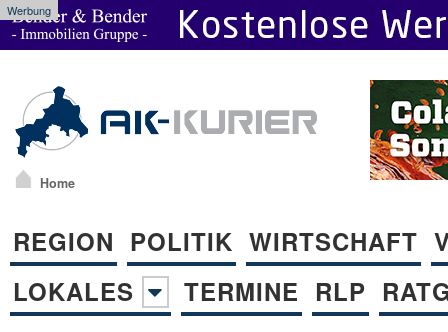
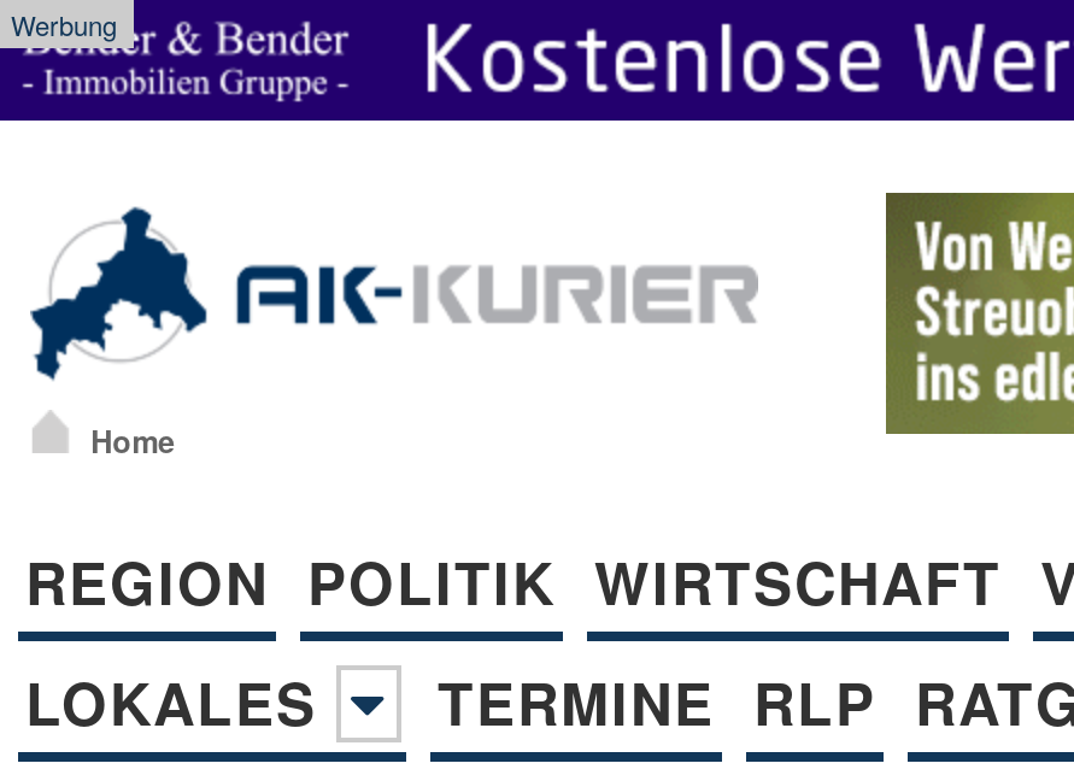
- [image]
+ [image]
